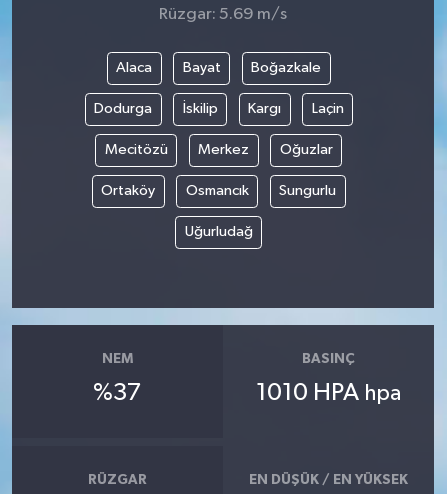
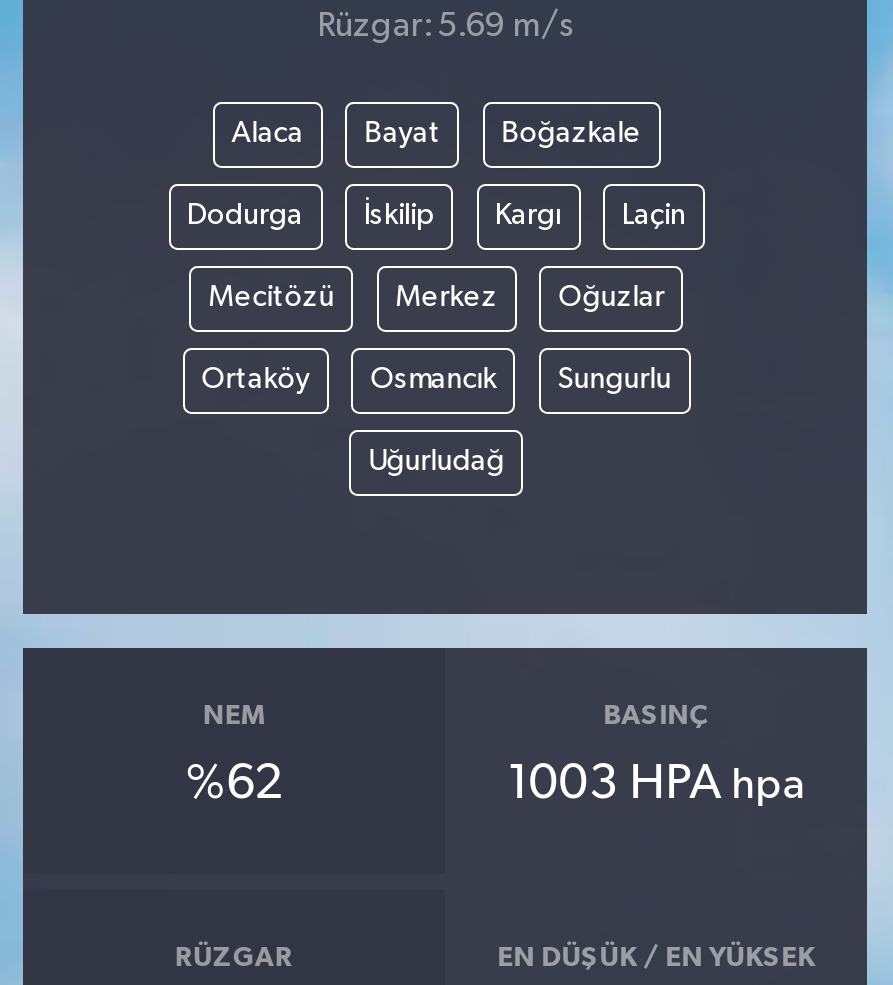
- %37
+ %62

- 1010 HPA hpa
+ 1003 HPA hpa
